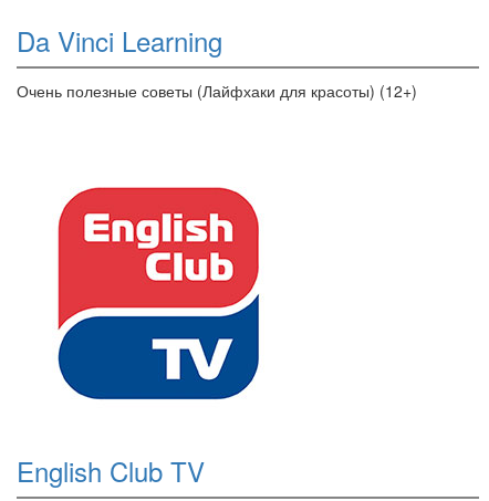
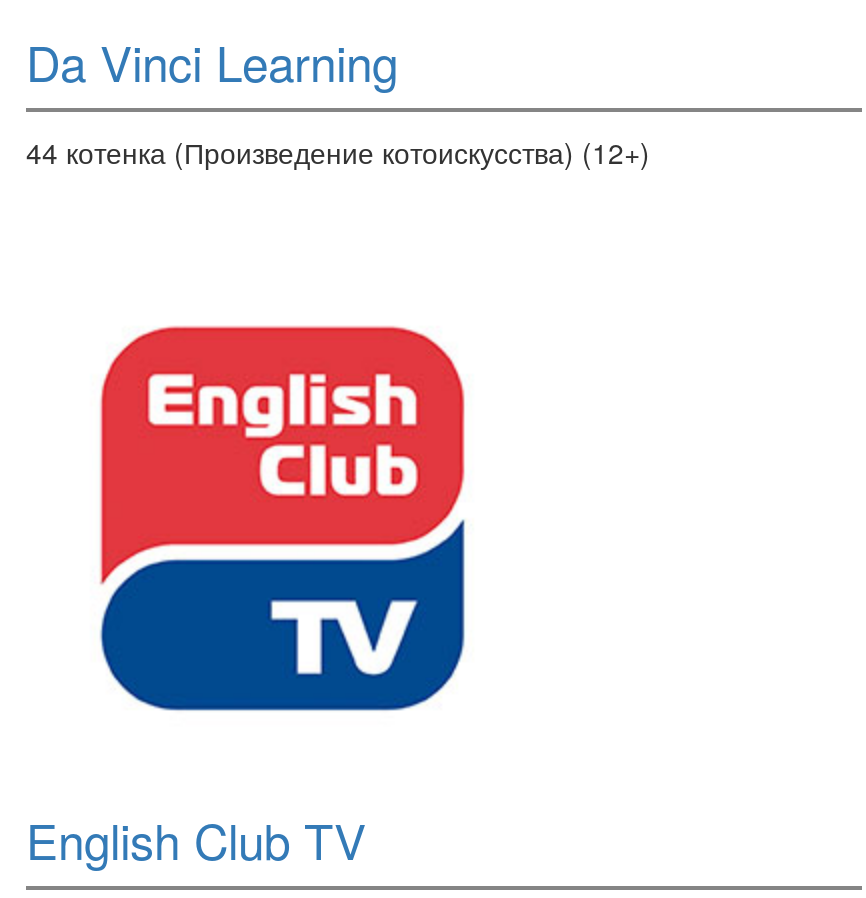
- Очень полезные советы (Лайфхаки для красоты) (12+)
+ 44 котенка (Произведение котоискусства) (12+)
